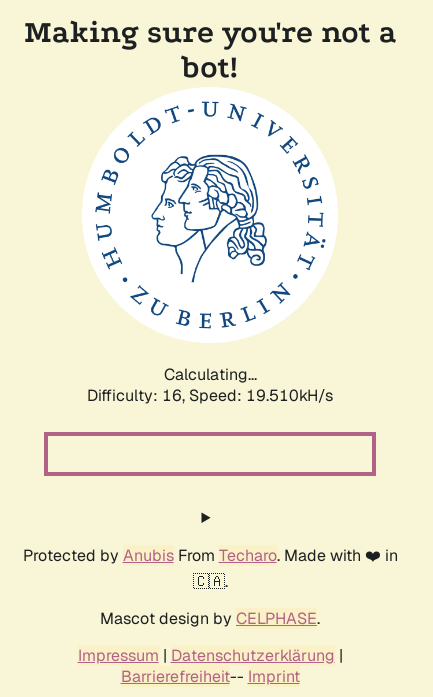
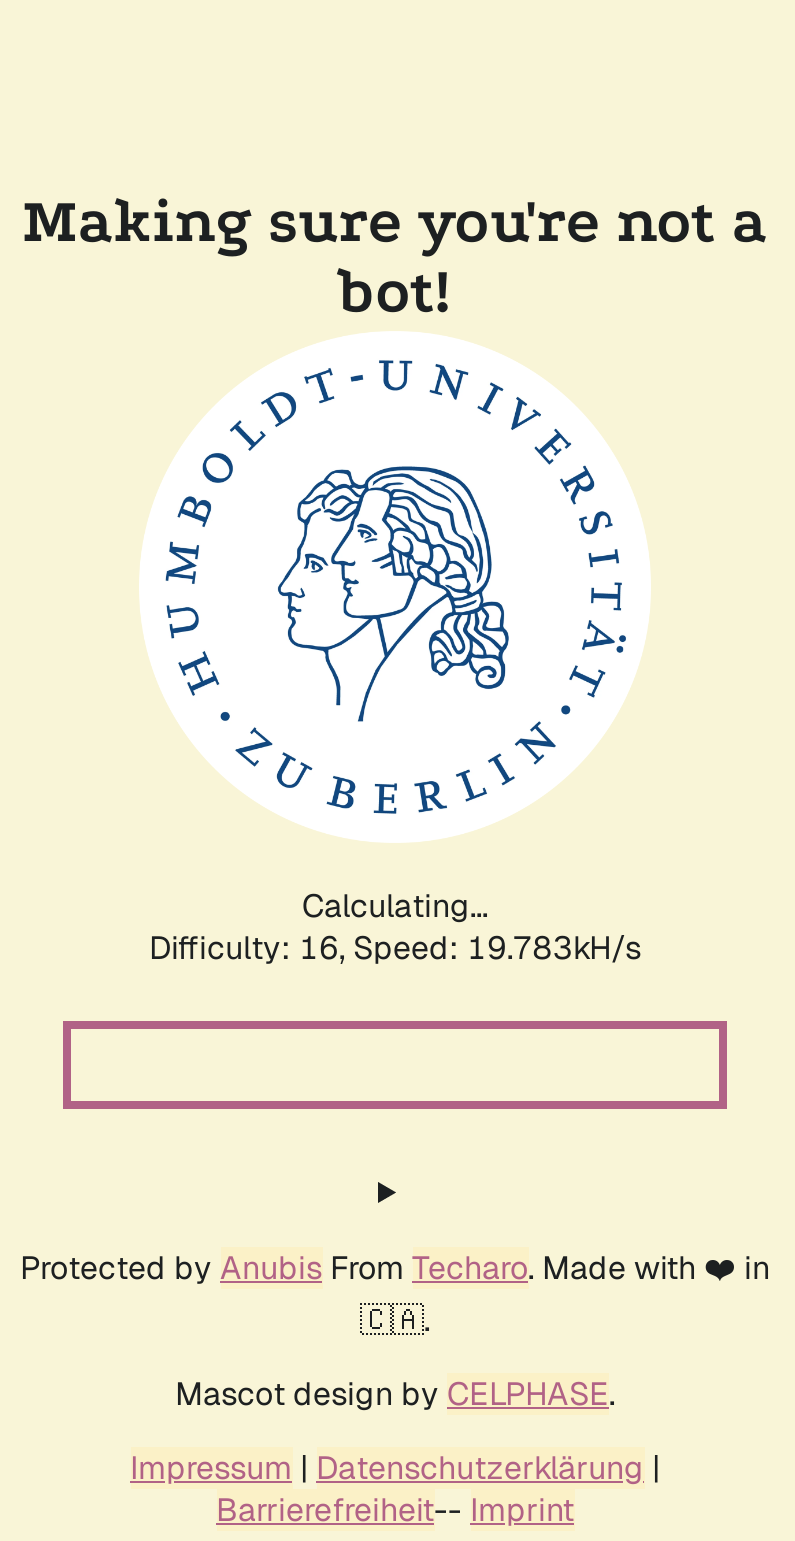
- Difficulty: 16, Speed: 19.510kH/s
+ Difficulty: 16, Speed: 19.783kH/s
